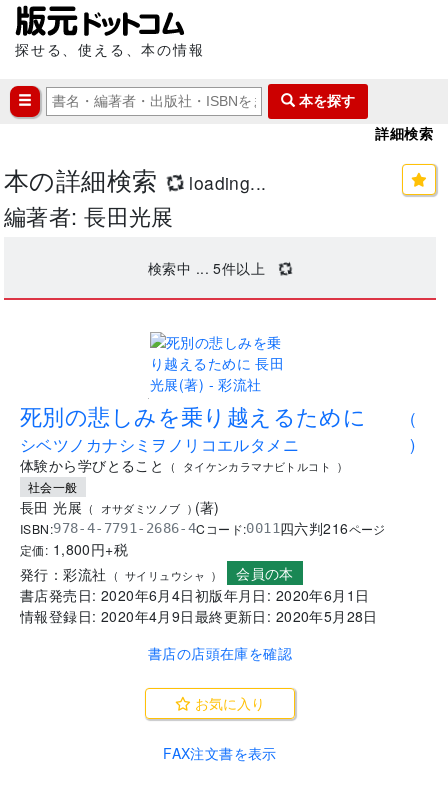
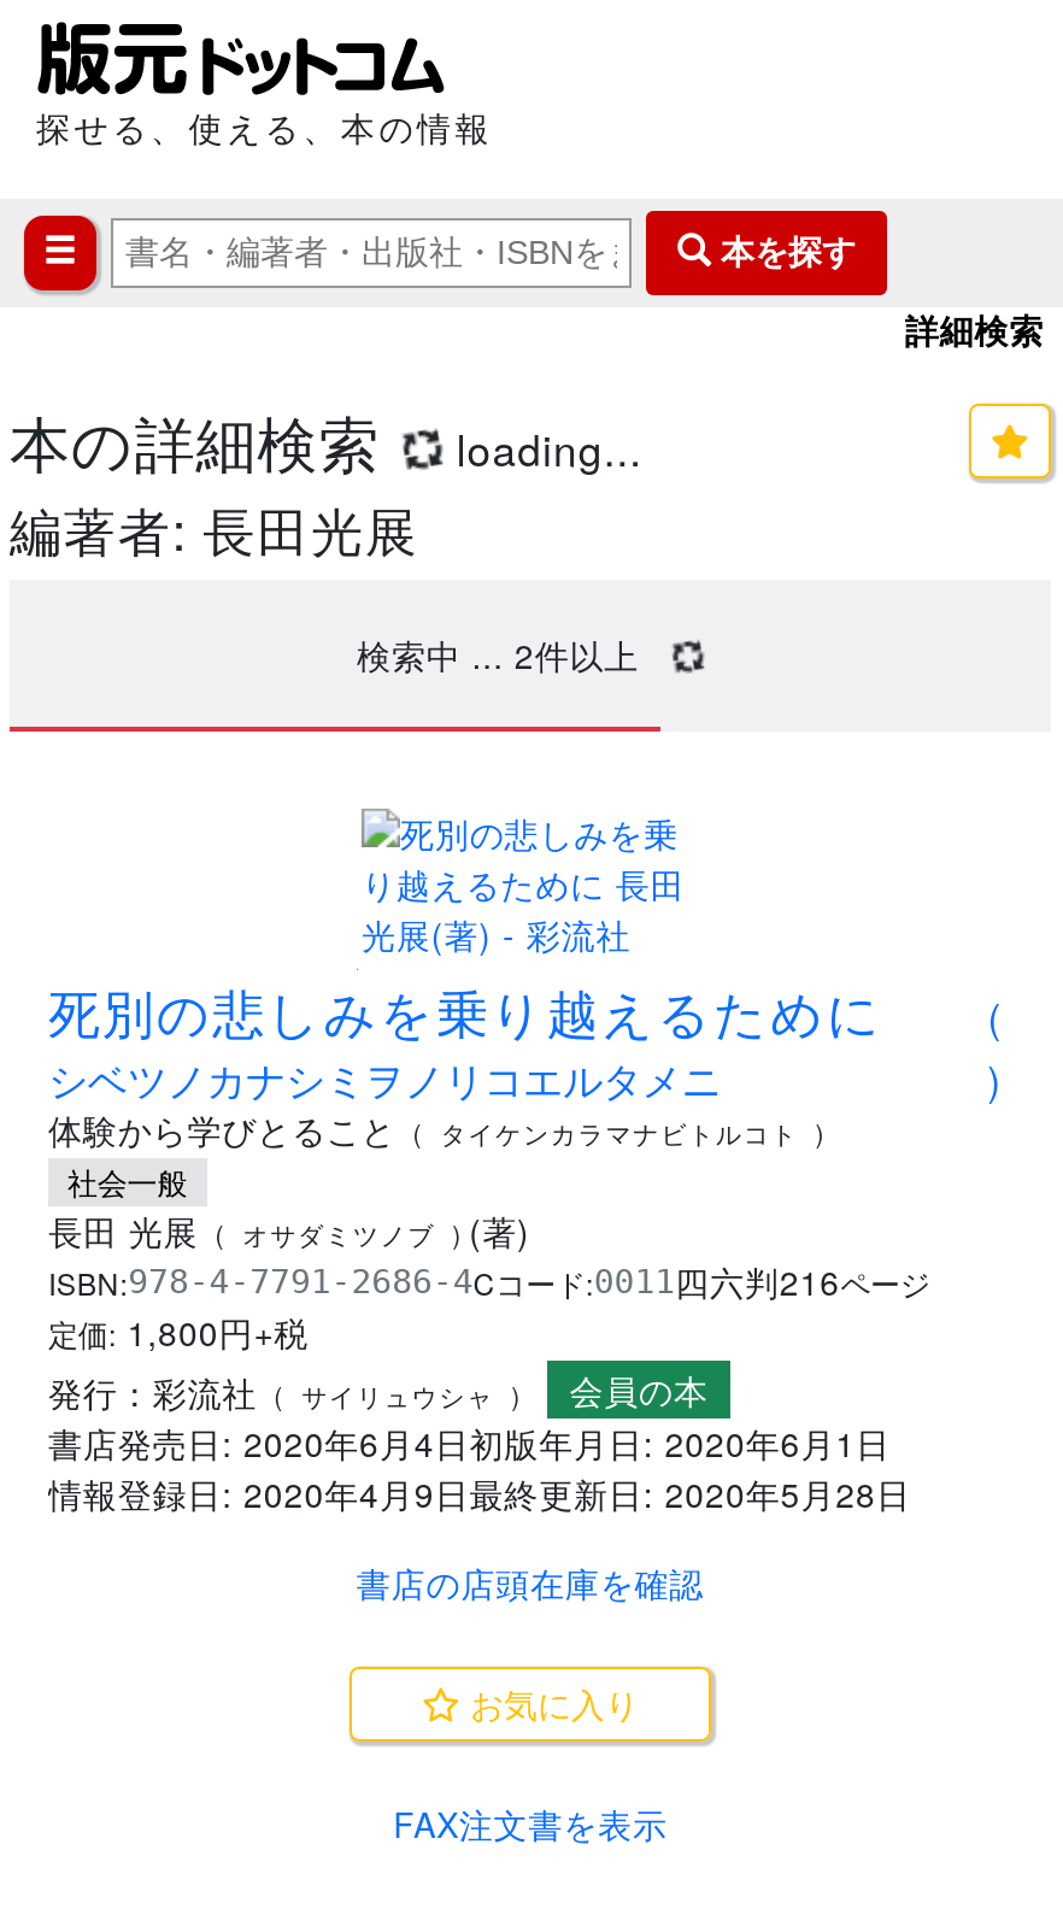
- 検索中 ... 5件以上
+ 検索中 ... 2件以上
